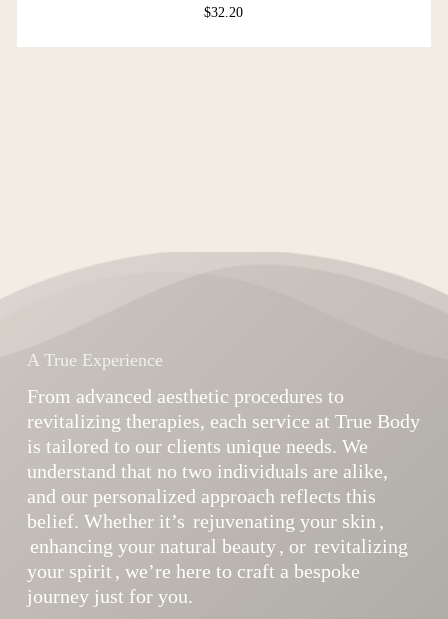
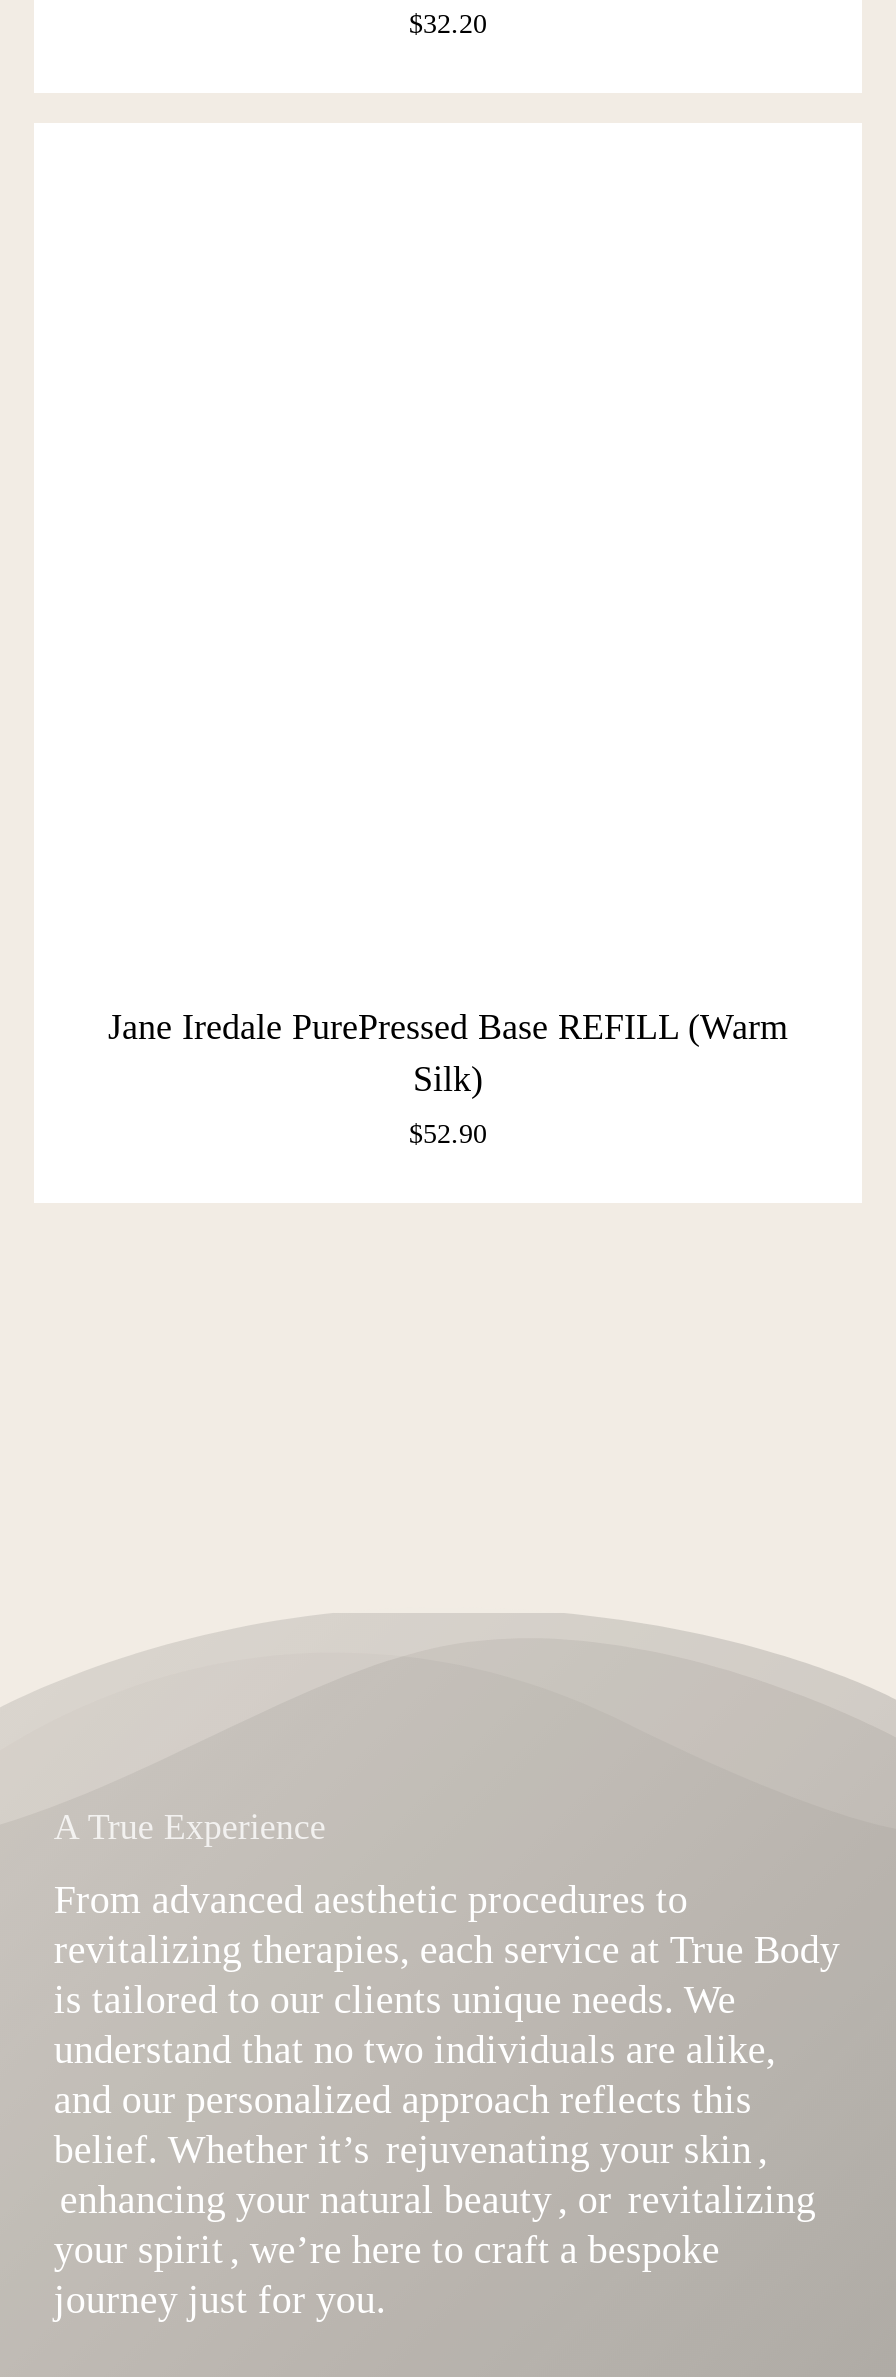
+ Jane Iredale PurePressed Base REFILL (Warm
+ Silk)
+ $52.90
